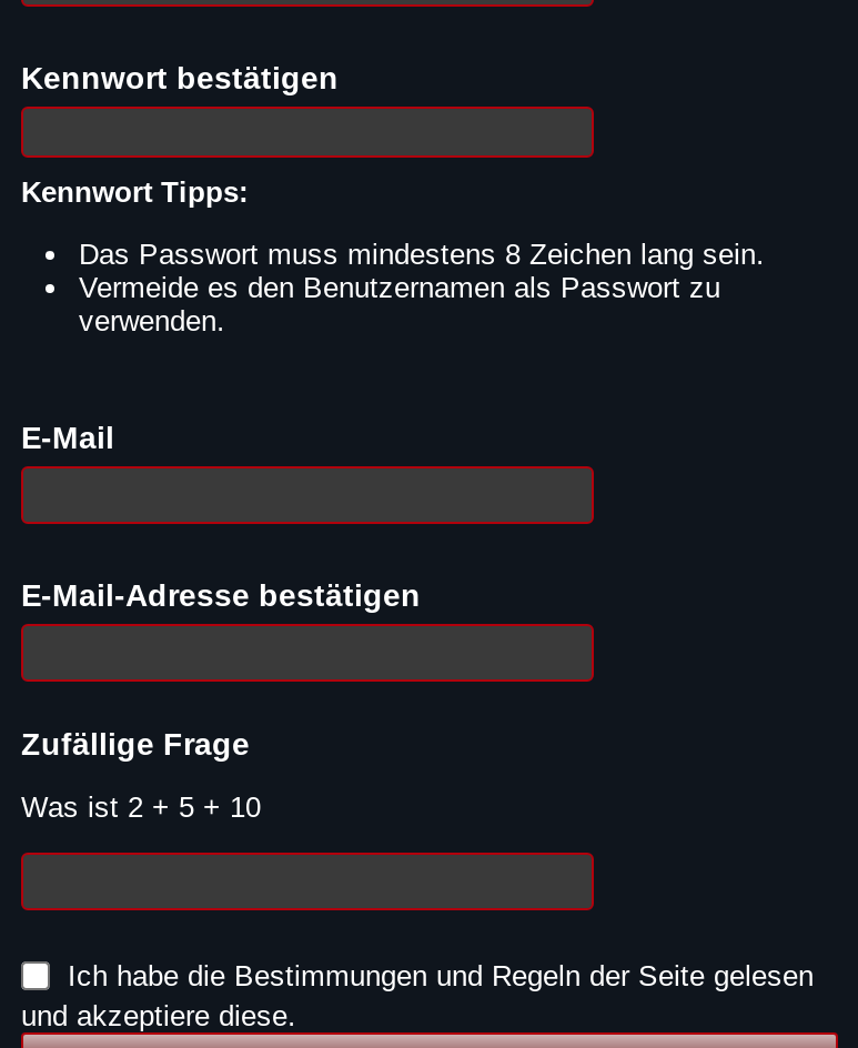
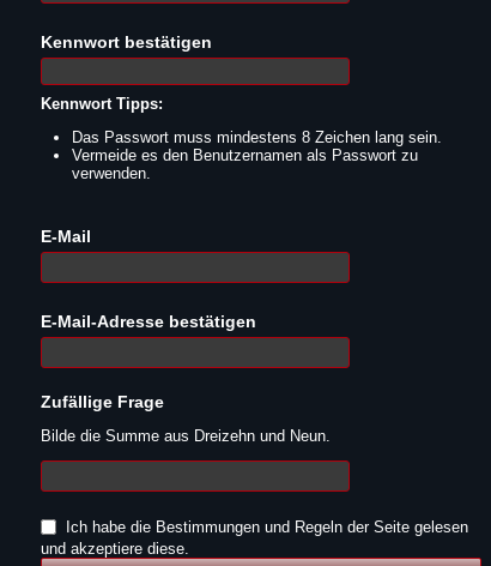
- Was ist 2 + 5 + 10
+ Bilde die Summe aus Dreizehn und Neun.
